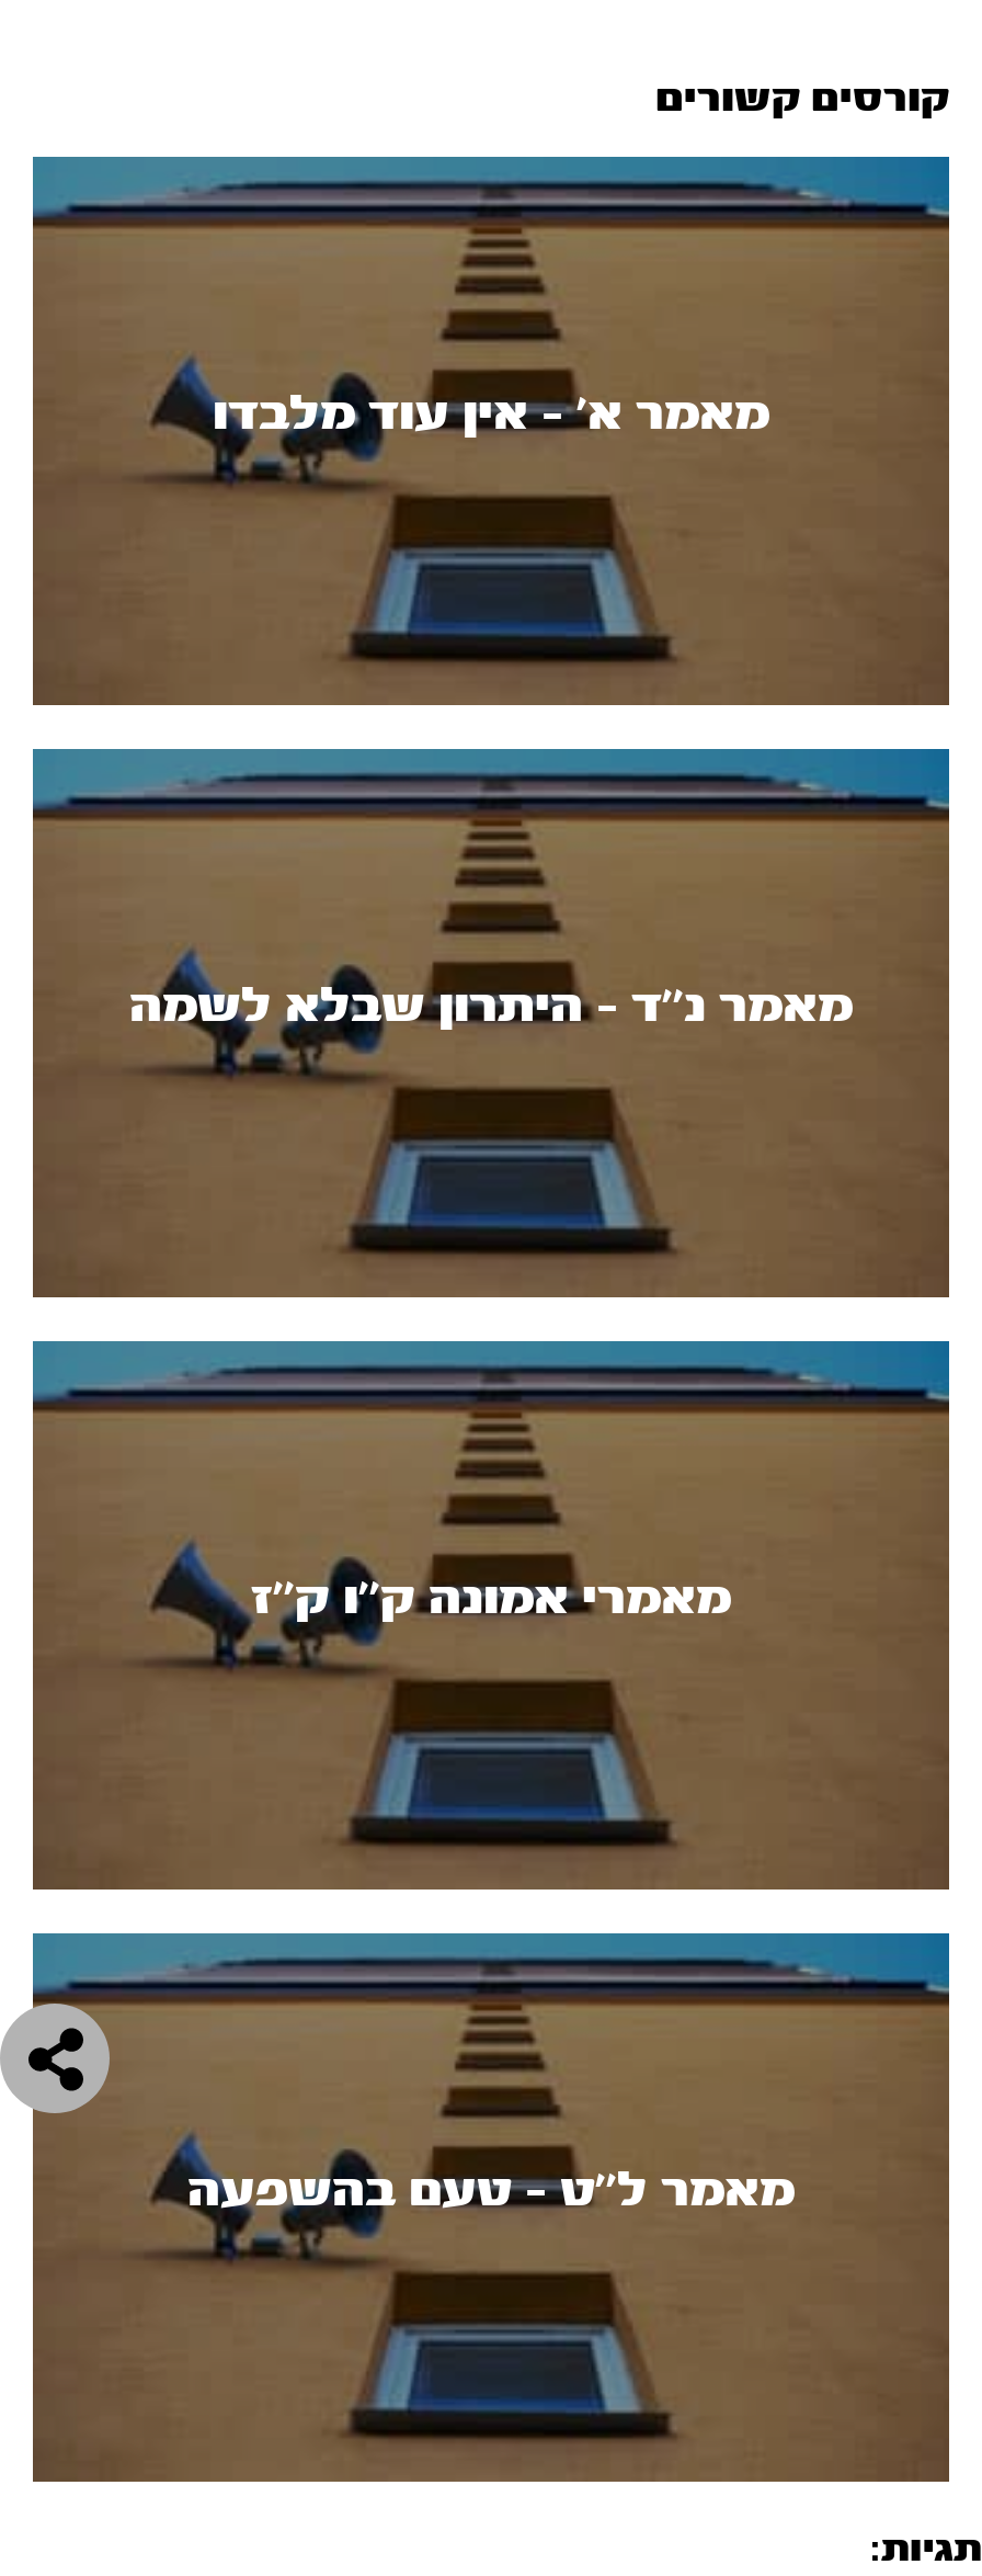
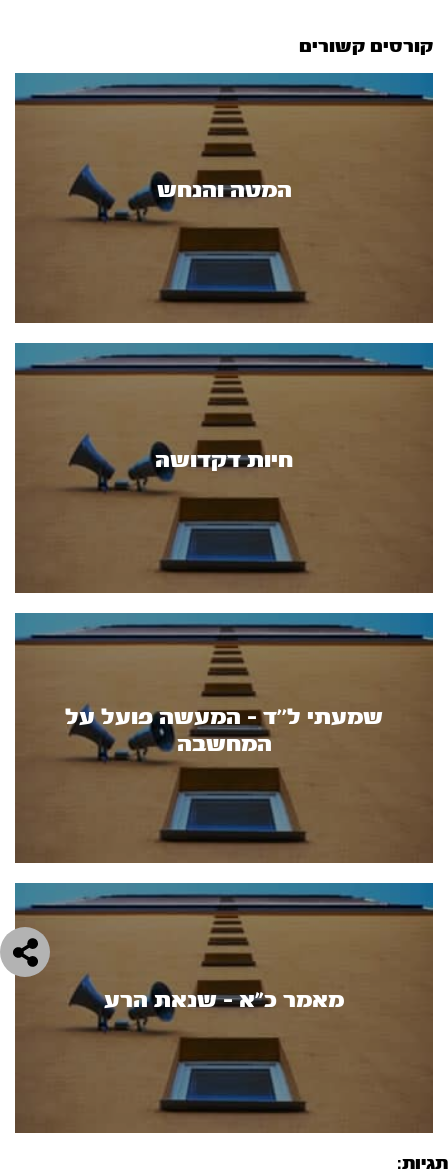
- מאמר א' - אין עוד מלבדו
+ המטה והנחש

- מאמר נ''ד - היתרון שבלא לשמה
+ חיות דקדושה

- מאמרי אמונה ק''ו ק''ז
+ שמעתי ל''ד - המעשה פועל על
+ המחשבה

- [image]
+ [image]

- מאמר ל''ט - טעם בהשפעה
+ מאמר כ"א - שנאת הרע
